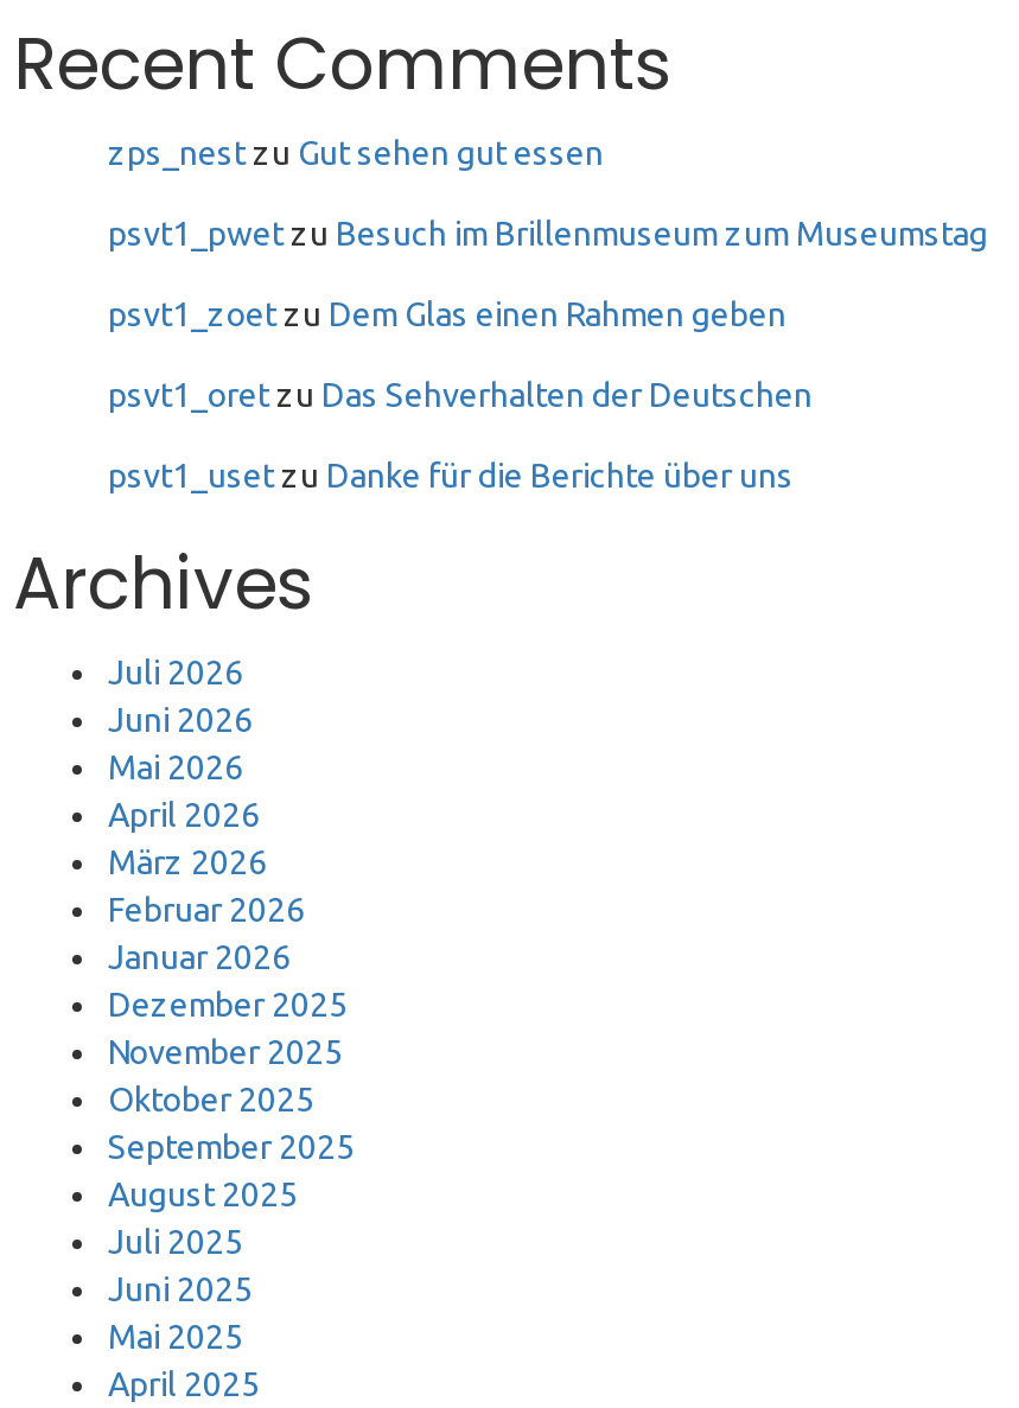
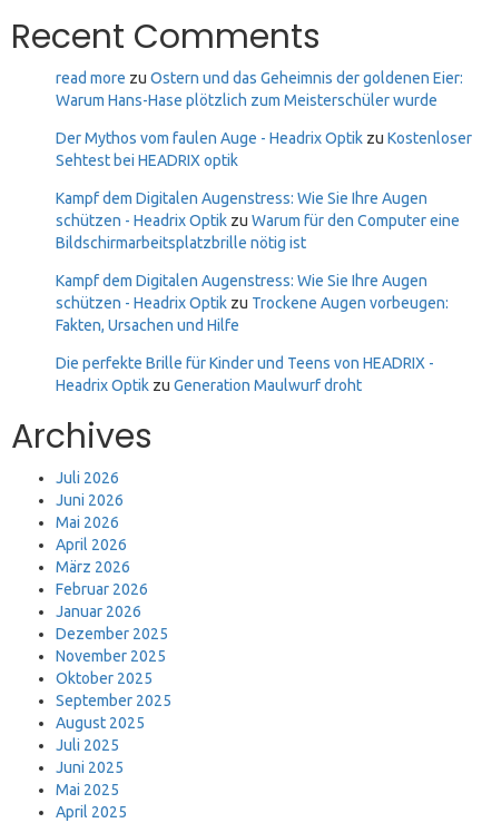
- zps_nest zu Gut sehen gut essen
+ read more zu Ostern und das Geheimnis der goldenen Eier:
+ Warum Hans-Hase plötzlich zum Meisterschüler wurde

- psvt1_pwet zu Besuch im Brillenmuseum zum Museumstag
+ Der Mythos vom faulen Auge - Headrix Optik zu Kostenloser
+ Sehtest bei HEADRIX optik

- psvt1_zoet zu Dem Glas einen Rahmen geben
+ Kampf dem Digitalen Augenstress: Wie Sie Ihre Augen
+ schützen - Headrix Optik zu Warum für den Computer eine
+ Bildschirmarbeitsplatzbrille nötig ist

- psvt1_oret zu Das Sehverhalten der Deutschen
+ Kampf dem Digitalen Augenstress: Wie Sie Ihre Augen
+ schützen - Headrix Optik zu Trockene Augen vorbeugen:
+ Fakten, Ursachen und Hilfe

- psvt1_uset zu Danke für die Berichte über uns
+ Die perfekte Brille für Kinder und Teens von HEADRIX -
+ Headrix Optik zu Generation Maulwurf droht
